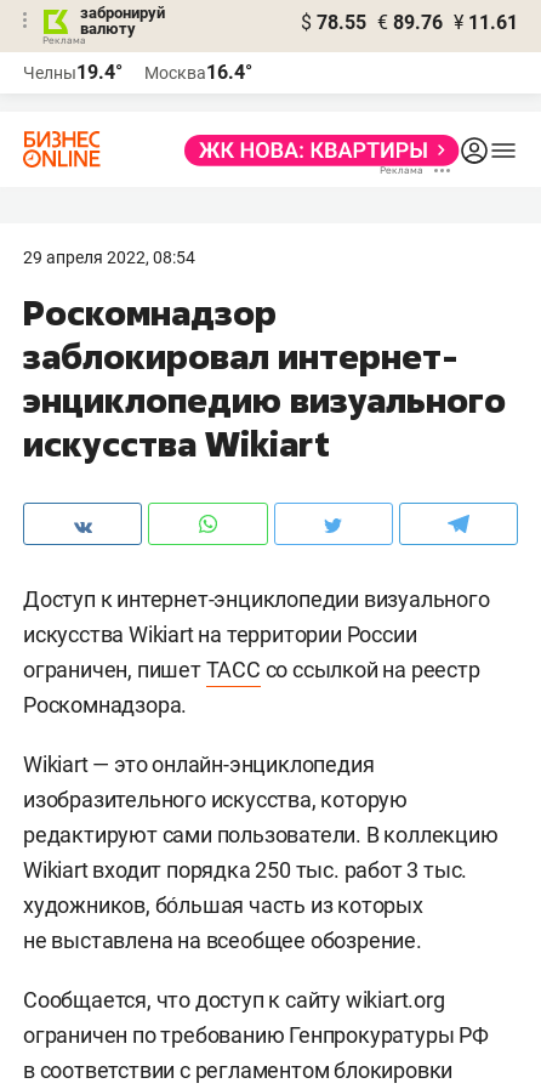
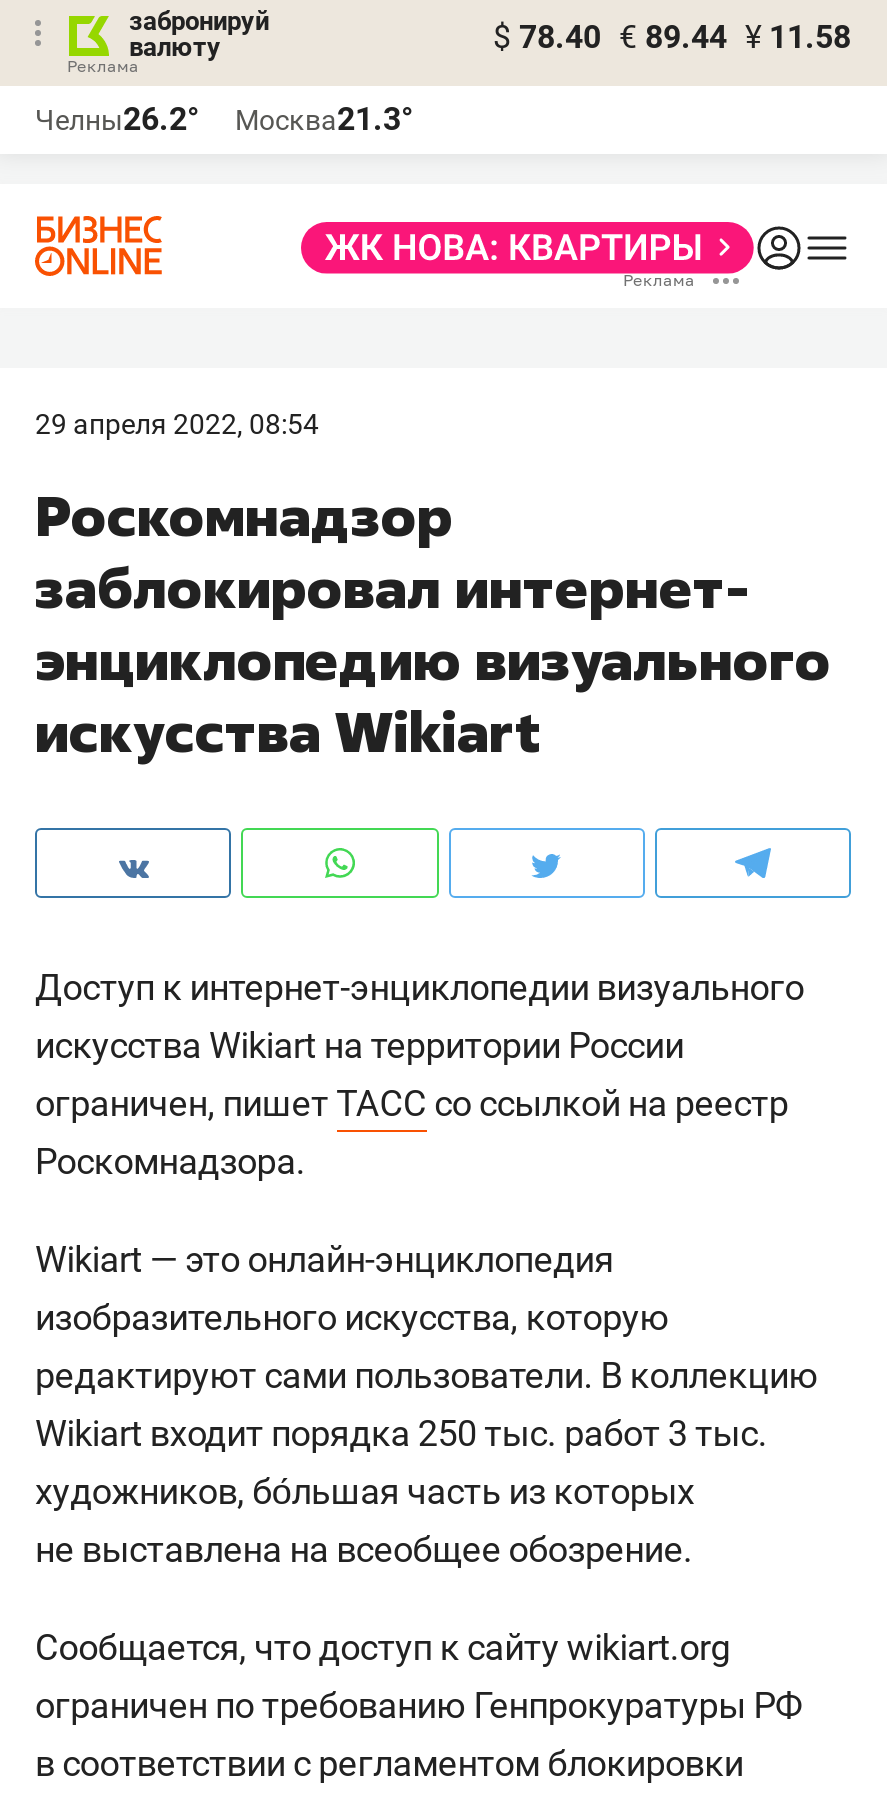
- $ 78.55 € 89.76 ¥ 11.61
+ $ 78.40 € 89.44 ¥ 11.58

- Челны19.4°
+ Челны26.2°

- Москва16.4°
+ Москва21.3°
